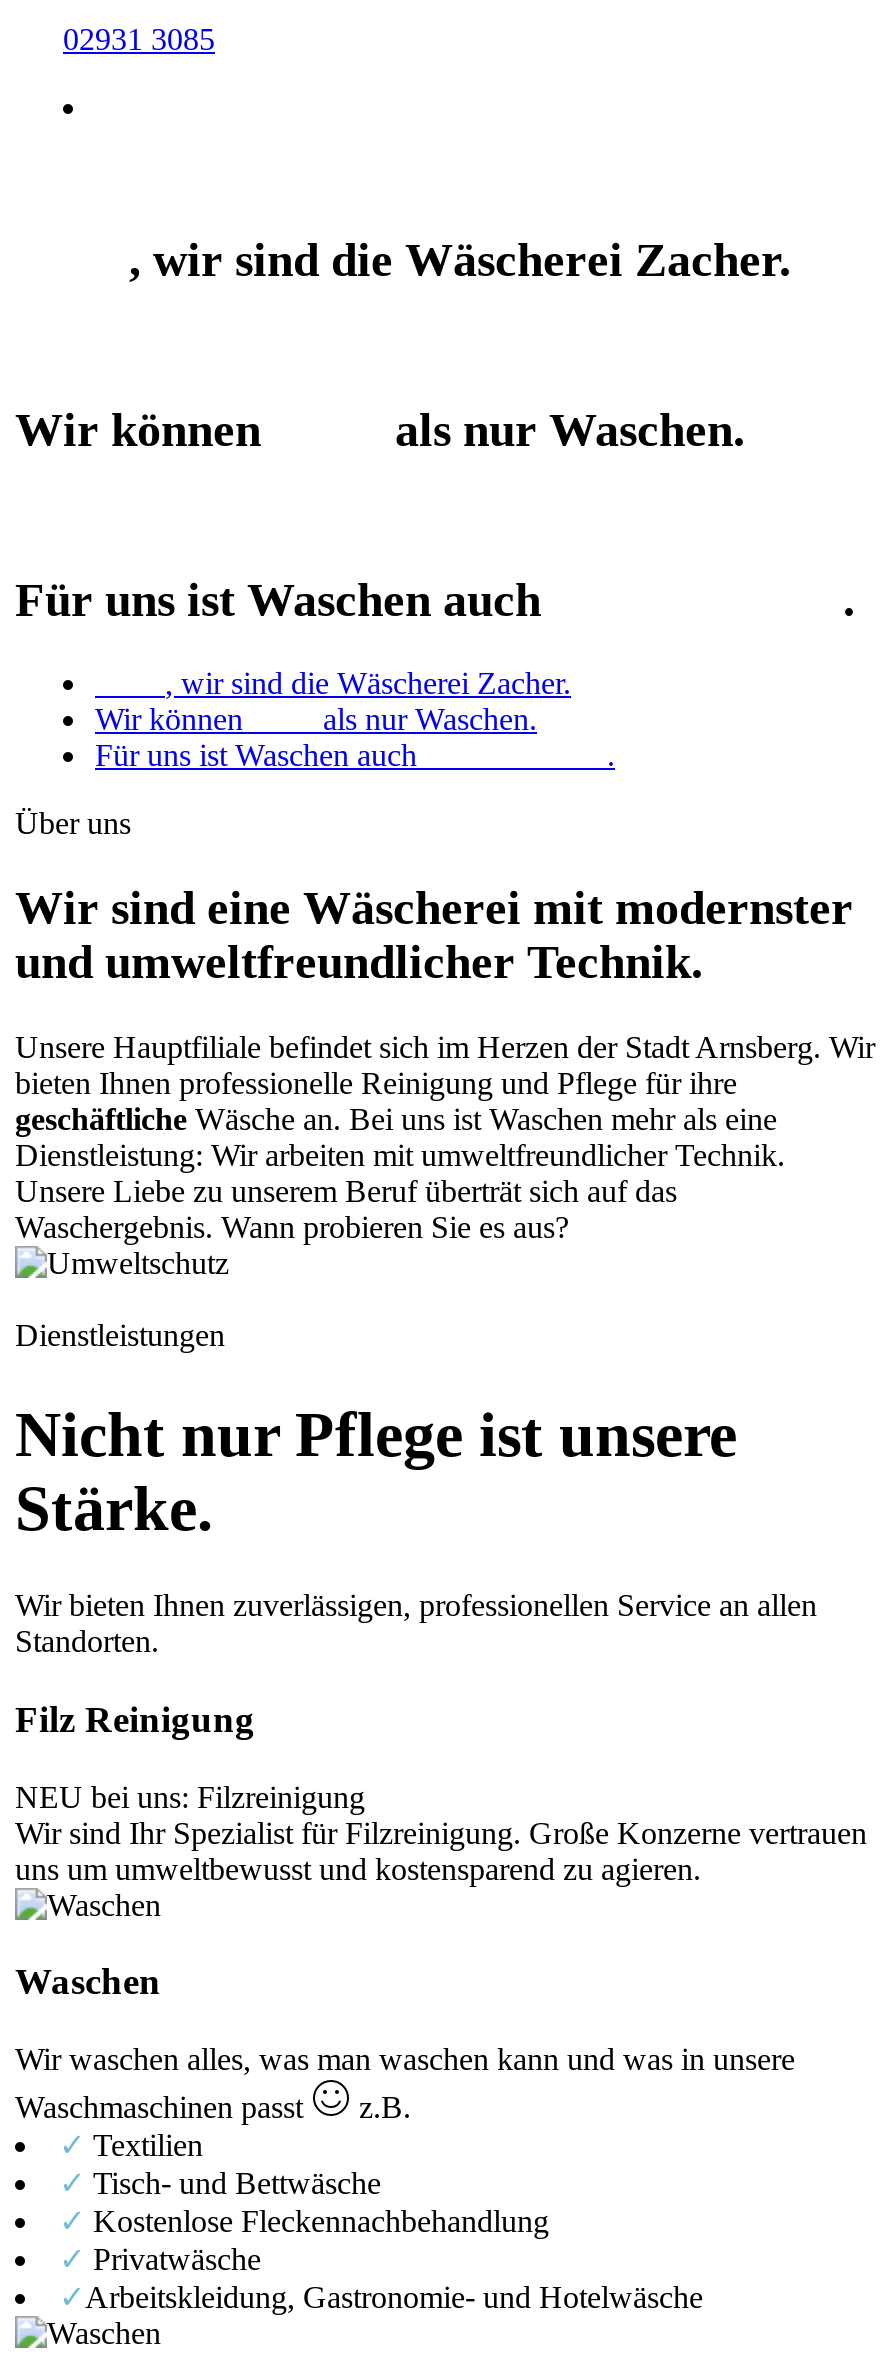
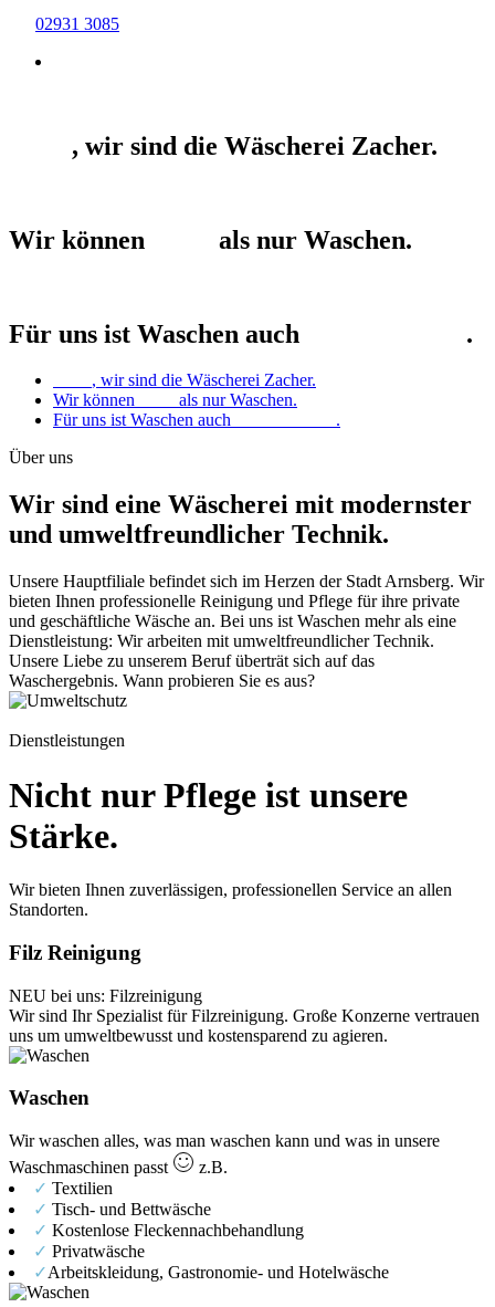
- bieten Ihnen professionelle Reinigung und Pflege für ihre
- geschäftliche Wäsche an. Bei uns ist Waschen mehr als eine
+ bieten Ihnen professionelle Reinigung und Pflege für ihre private
+ und geschäftliche Wäsche an. Bei uns ist Waschen mehr als eine
